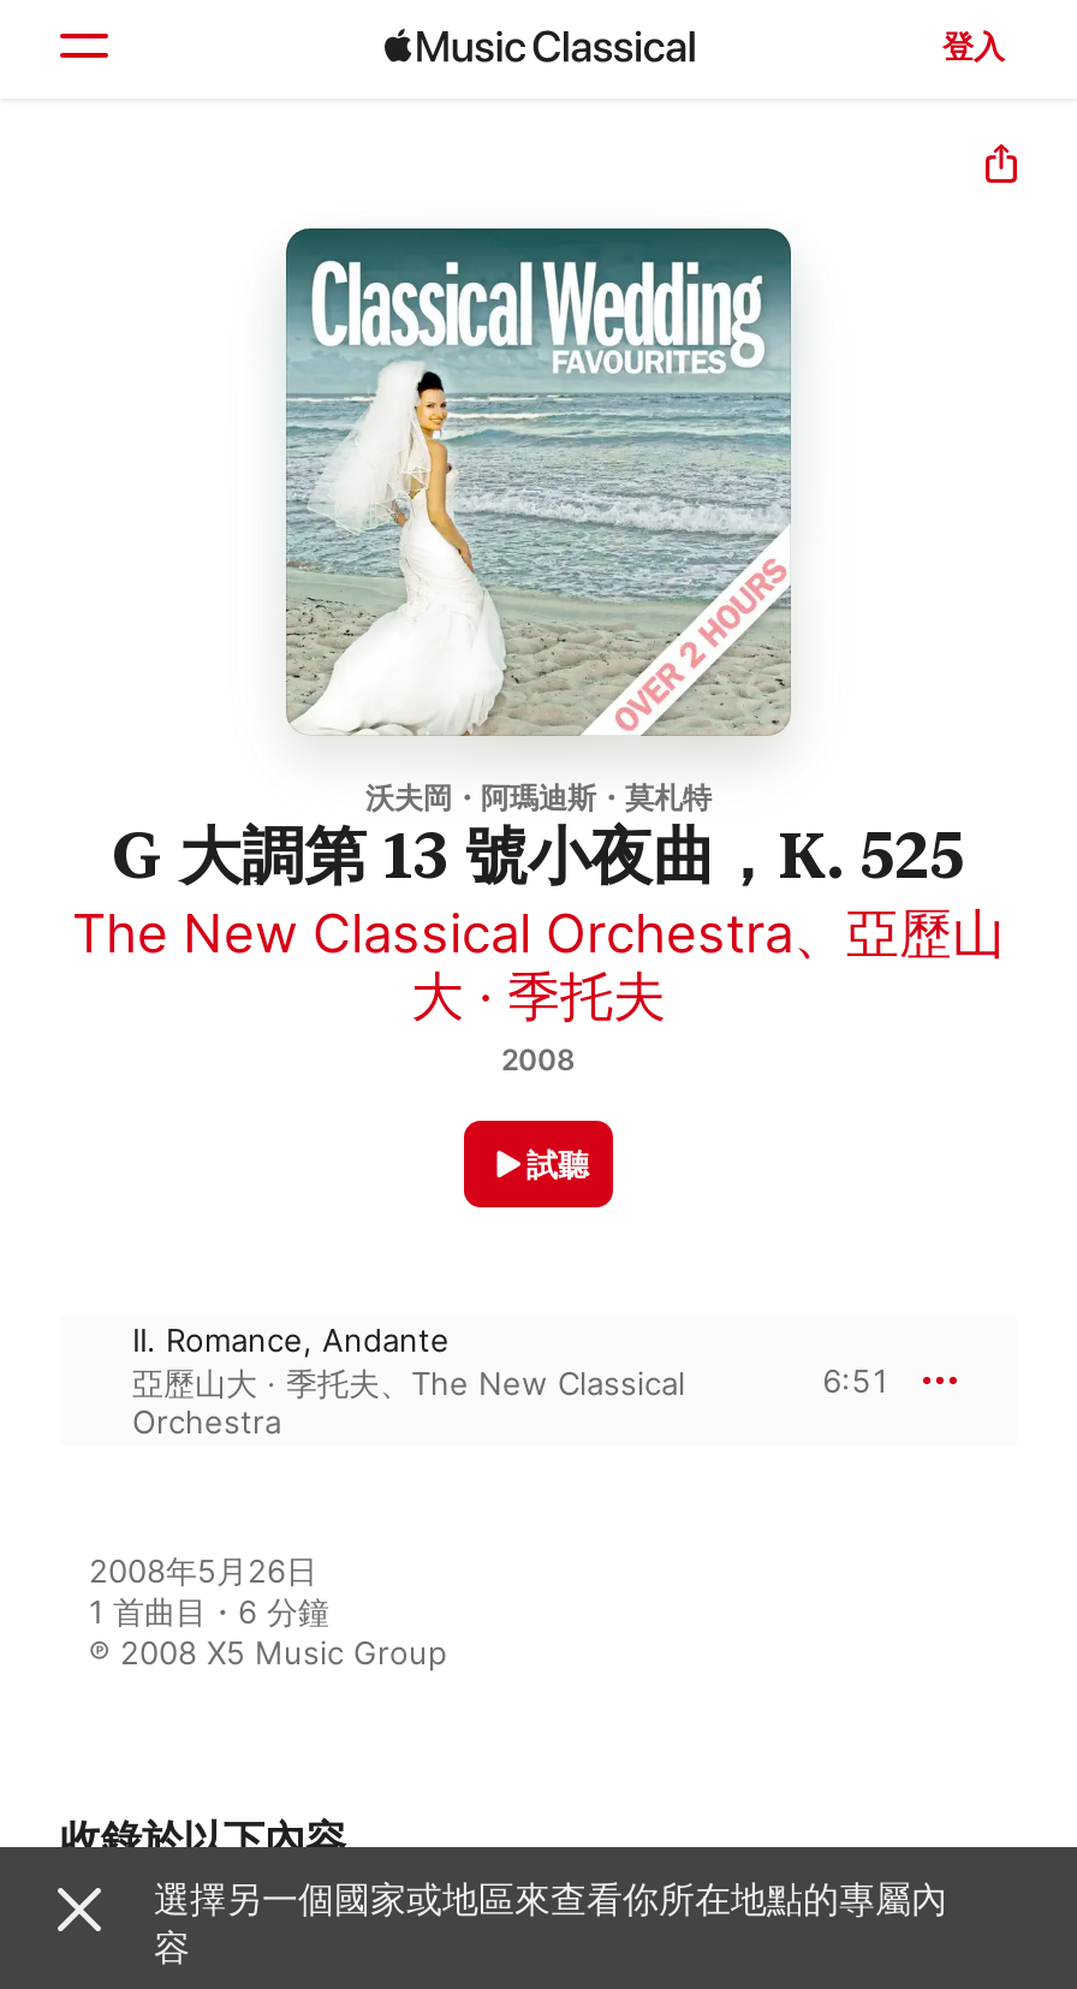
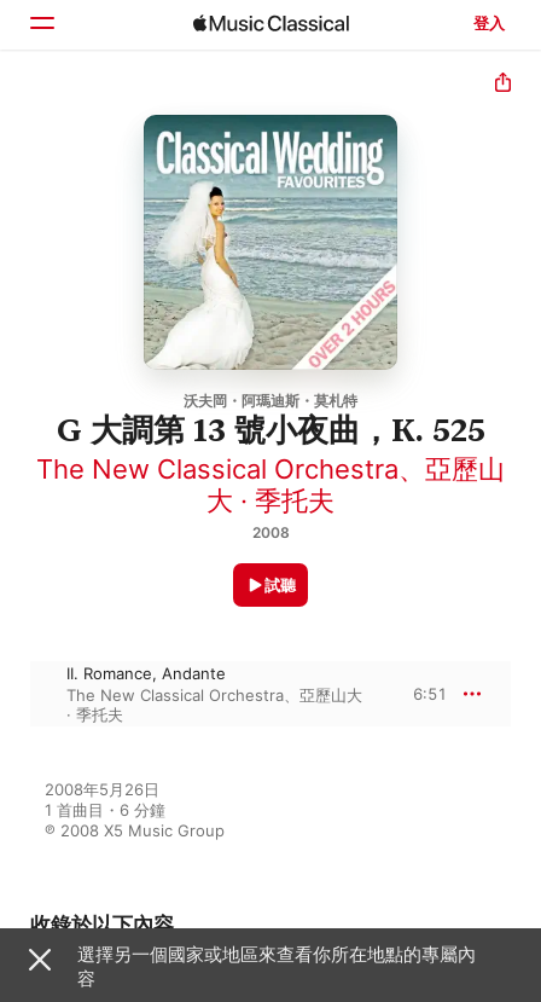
- 亞歷山大 · 季托夫、The New Classical
- Orchestra
+ The New Classical Orchestra、亞歷山大
+ · 季托夫
